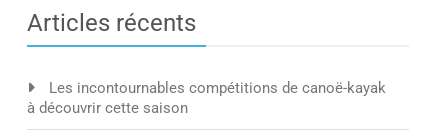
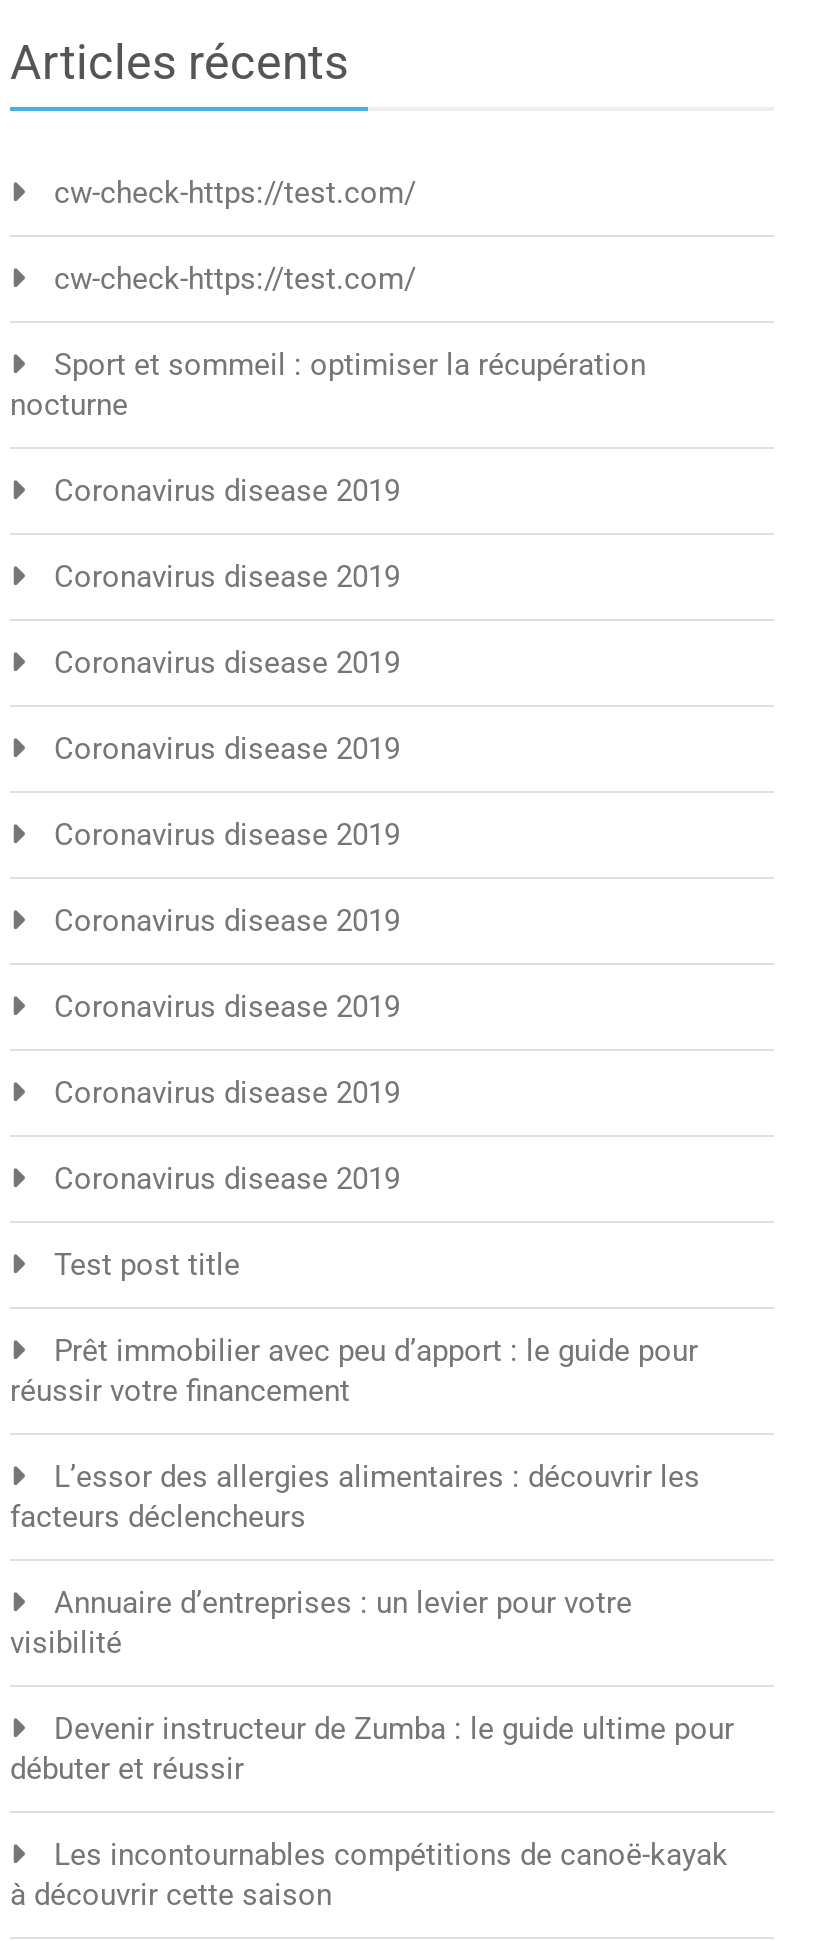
+ cw-check-https://test.com/
+ cw-check-https://test.com/
+ Sport et sommeil : optimiser la récupération
+ nocturne
+ Coronavirus disease 2019
+ Coronavirus disease 2019
+ Coronavirus disease 2019
+ Coronavirus disease 2019
+ Coronavirus disease 2019
+ Coronavirus disease 2019
+ Coronavirus disease 2019
+ Coronavirus disease 2019
+ Coronavirus disease 2019
+ Test post title
+ Prêt immobilier avec peu d’apport : le guide pour
+ réussir votre financement
+ L’essor des allergies alimentaires : découvrir les
+ facteurs déclencheurs
+ Annuaire d’entreprises : un levier pour votre
+ visibilité
+ Devenir instructeur de Zumba : le guide ultime pour
+ débuter et réussir
